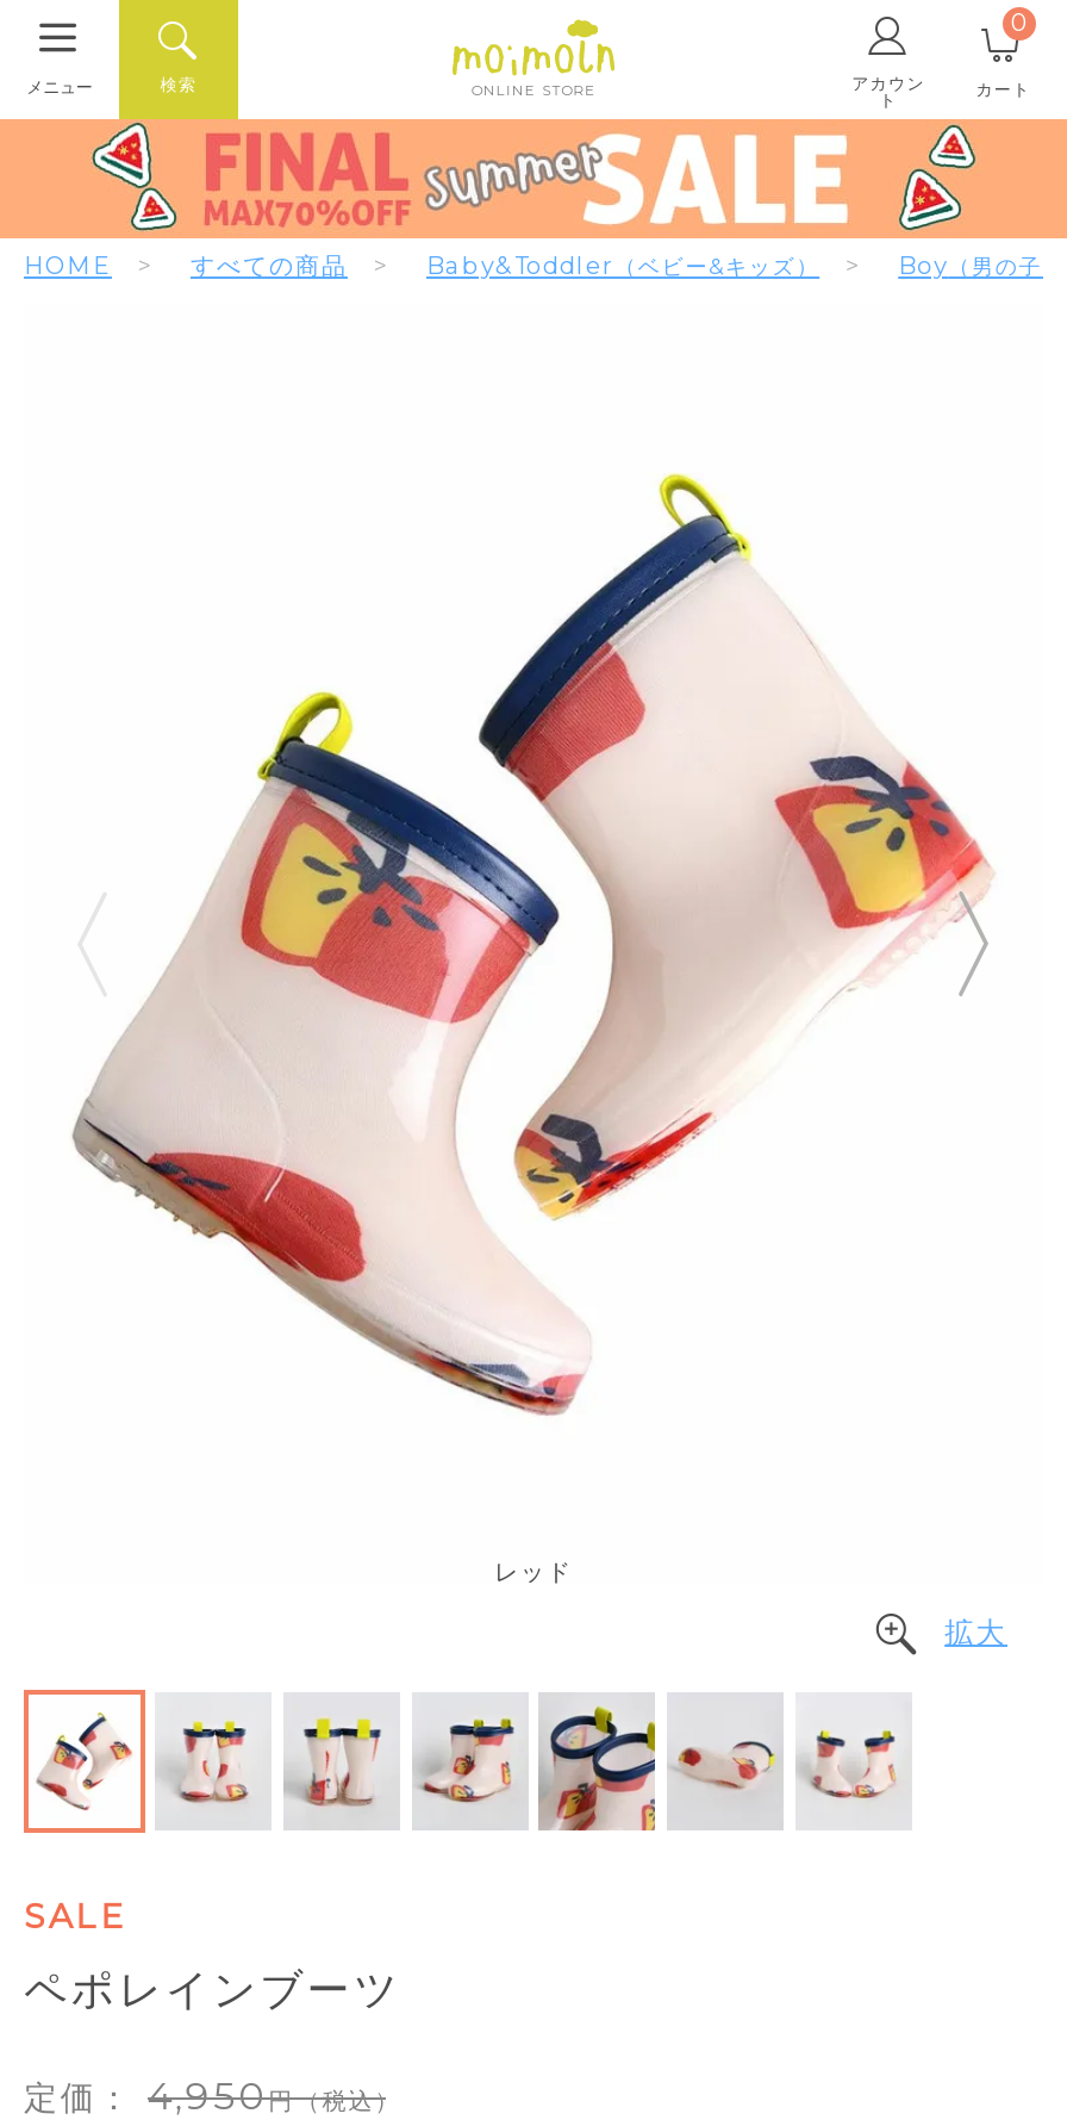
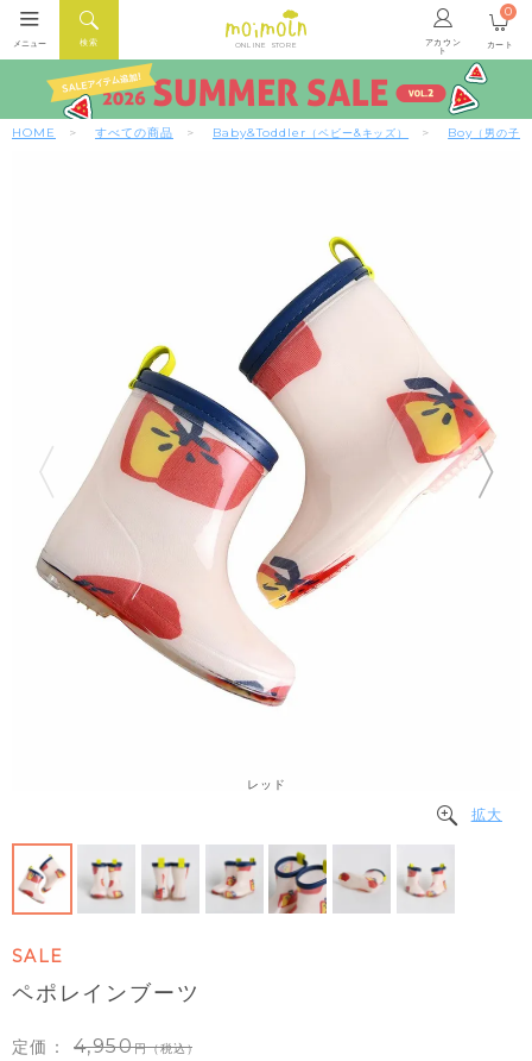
- [image]
+ [image]
